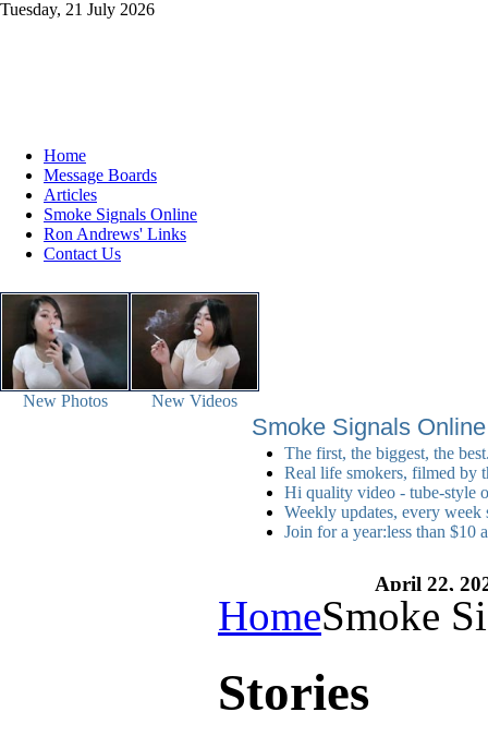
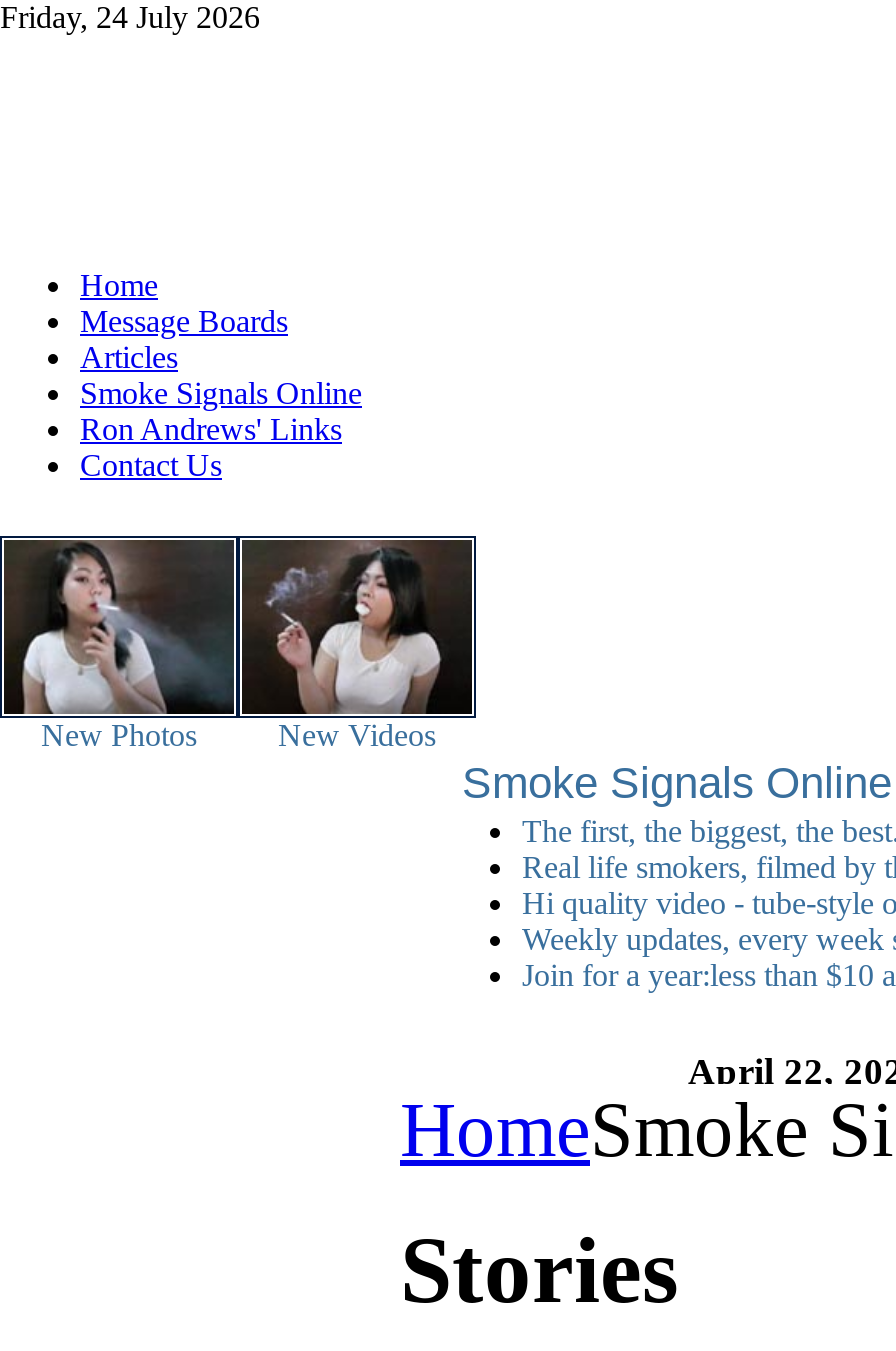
- Tuesday, 21 July 2026
+ Friday, 24 July 2026
